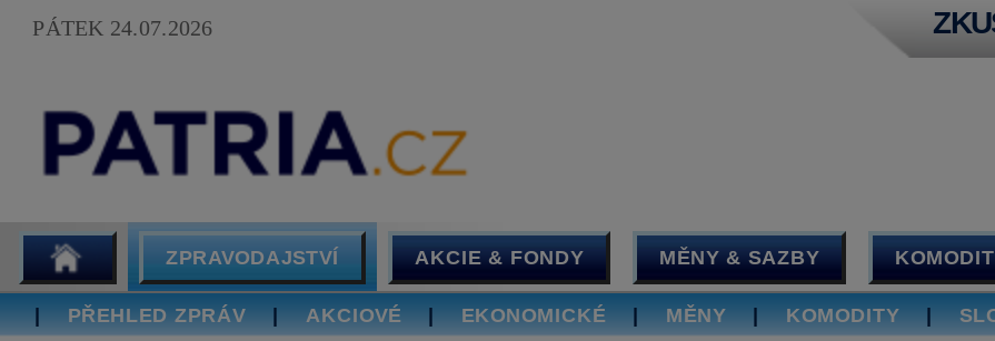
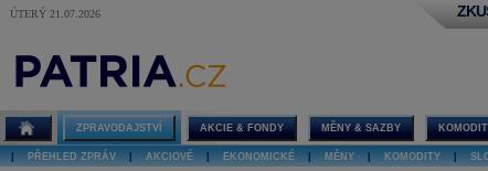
- PÁTEK 24.07.2026
+ ÚTERÝ 21.07.2026
